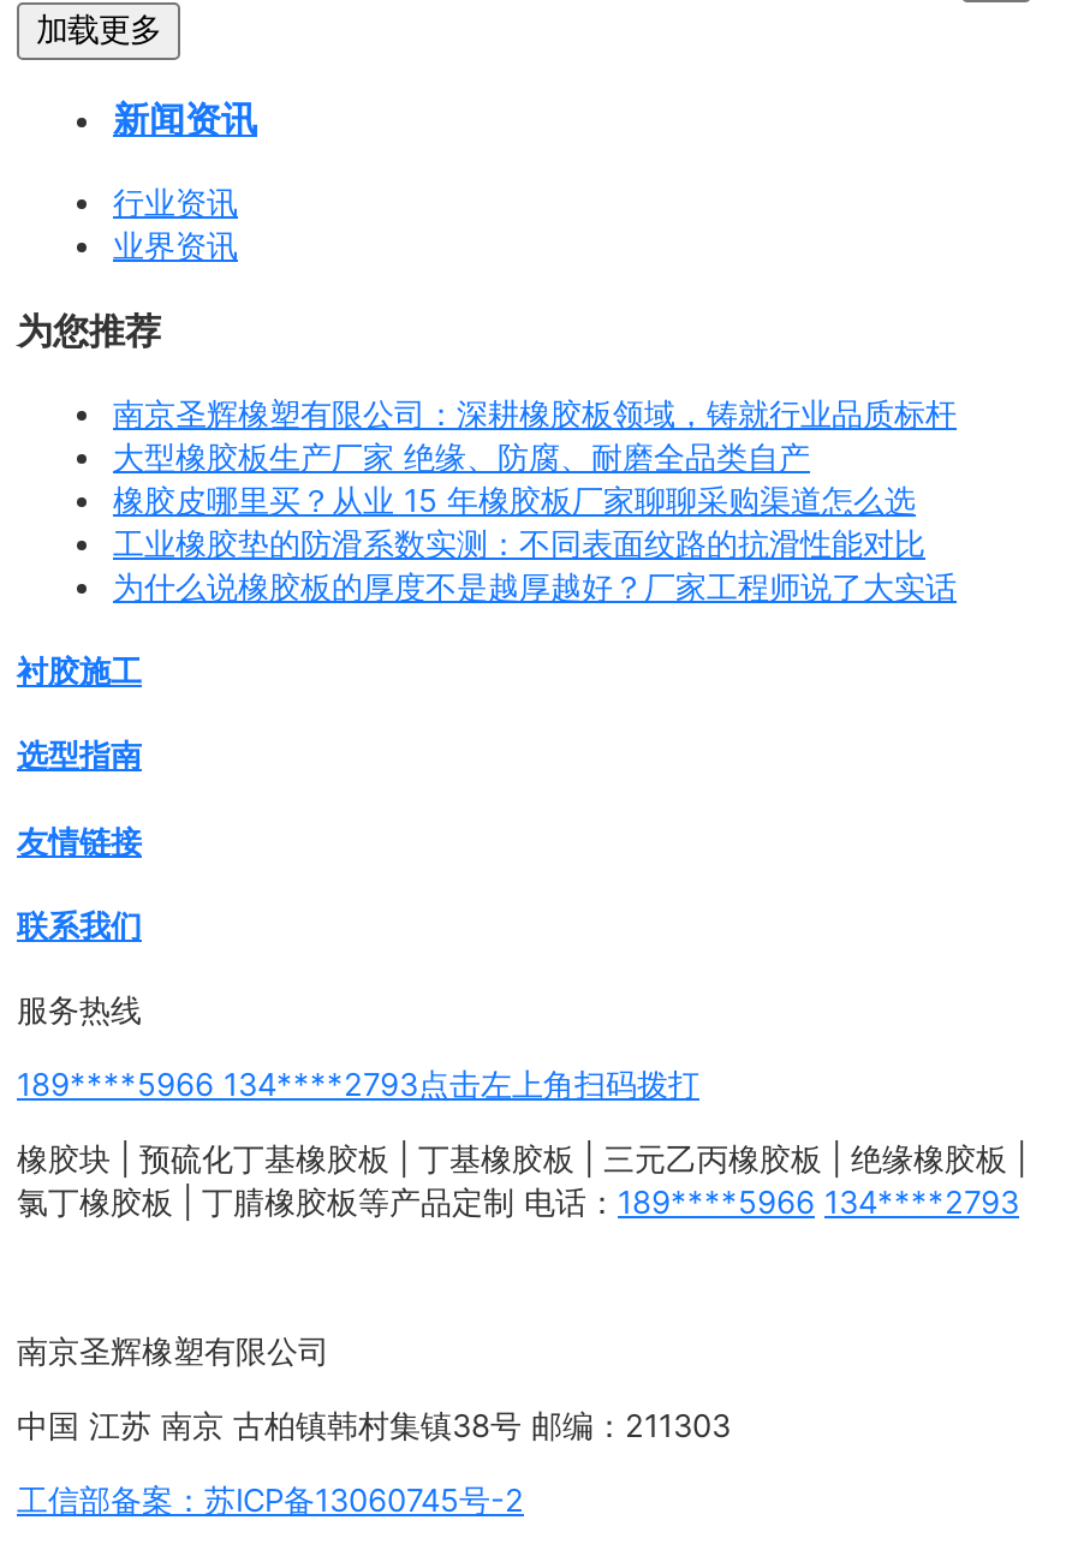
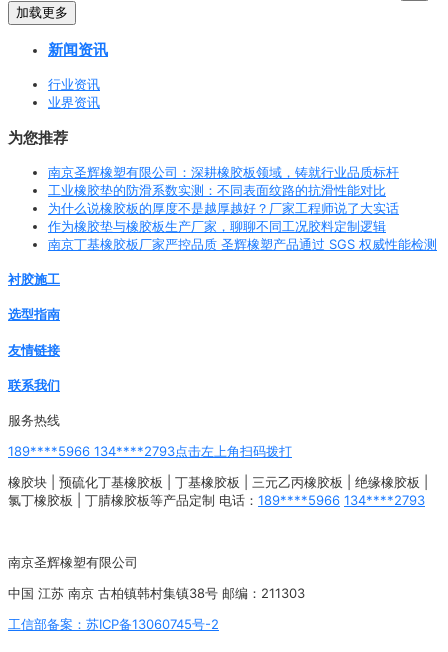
- 大型橡胶板生产厂家 绝缘、防腐、耐磨全品类自产
- 橡胶皮哪里买？从业 15 年橡胶板厂家聊聊采购渠道怎么选

moved up: 工业橡胶垫的防滑系数实测：不同表面纹路的抗滑性能对比 | 为什么说橡胶板的厚度不是越厚越好？厂家工程师说了大实话

+ 作为橡胶垫与橡胶板生产厂家，聊聊不同工况胶料定制逻辑
+ 南京丁基橡胶板厂家严控品质 圣辉橡塑产品通过 SGS 权威性能检测
